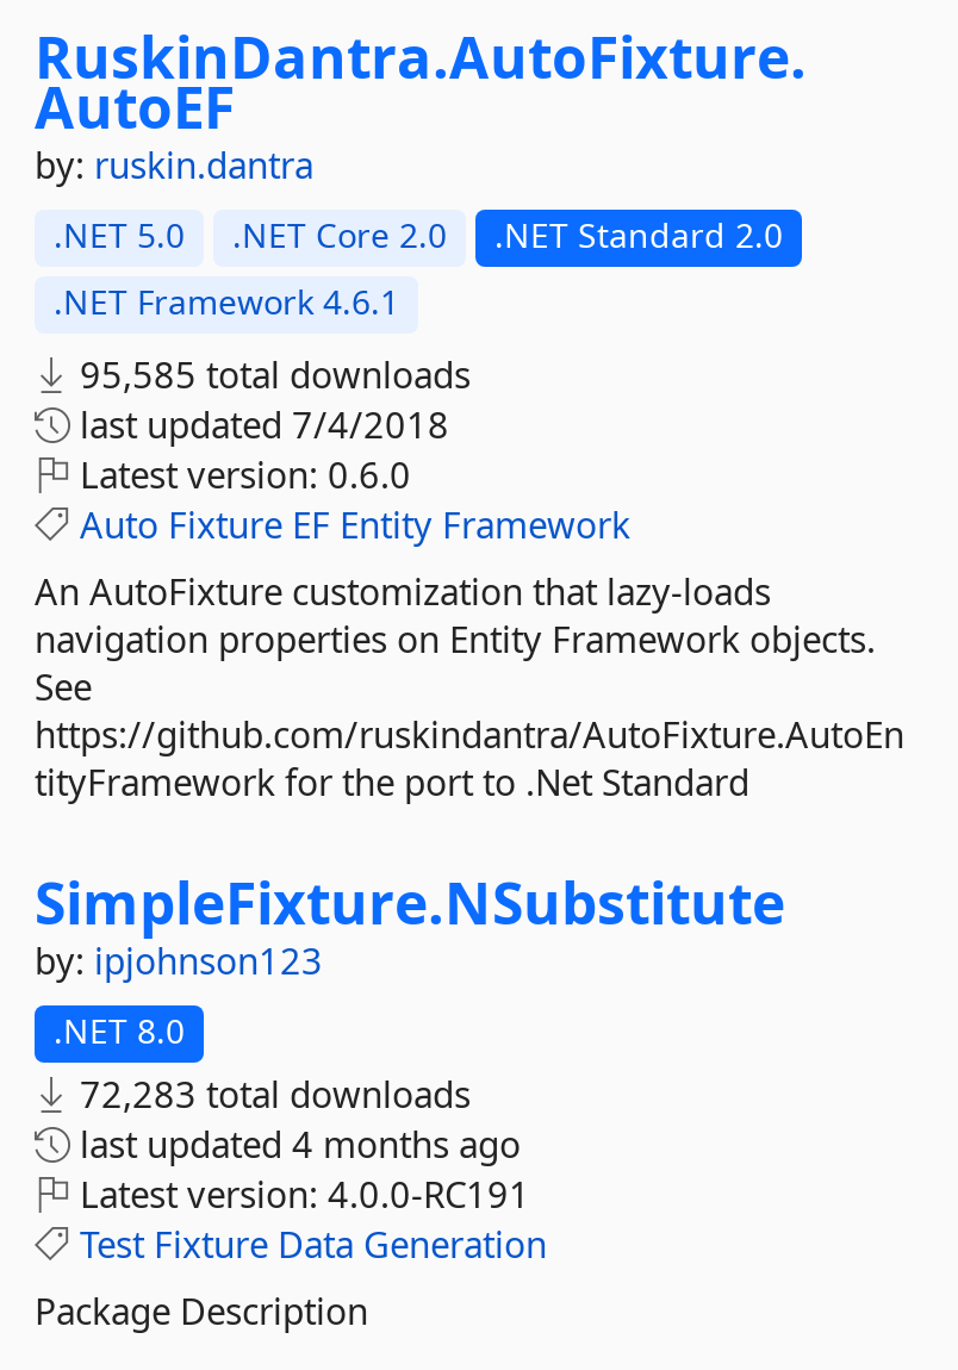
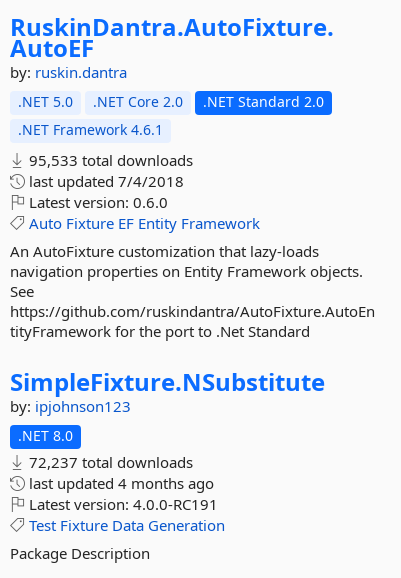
- 95,585 total downloads
+ 95,533 total downloads

- 72,283 total downloads
+ 72,237 total downloads
